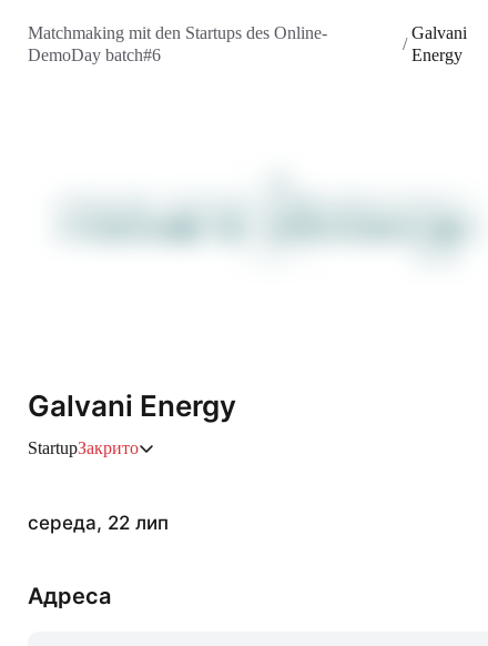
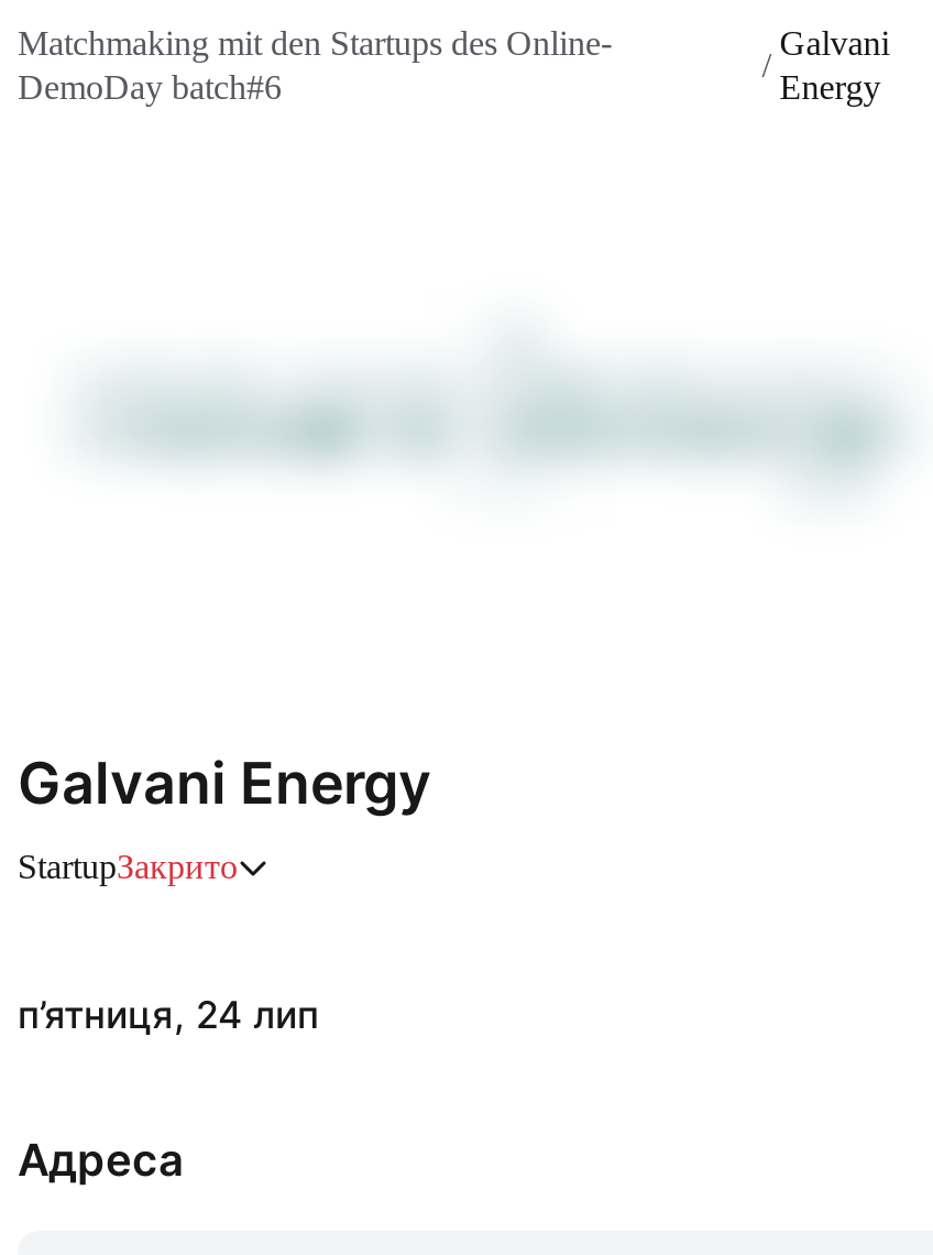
- середа, 22 лип
+ п’ятниця, 24 лип
